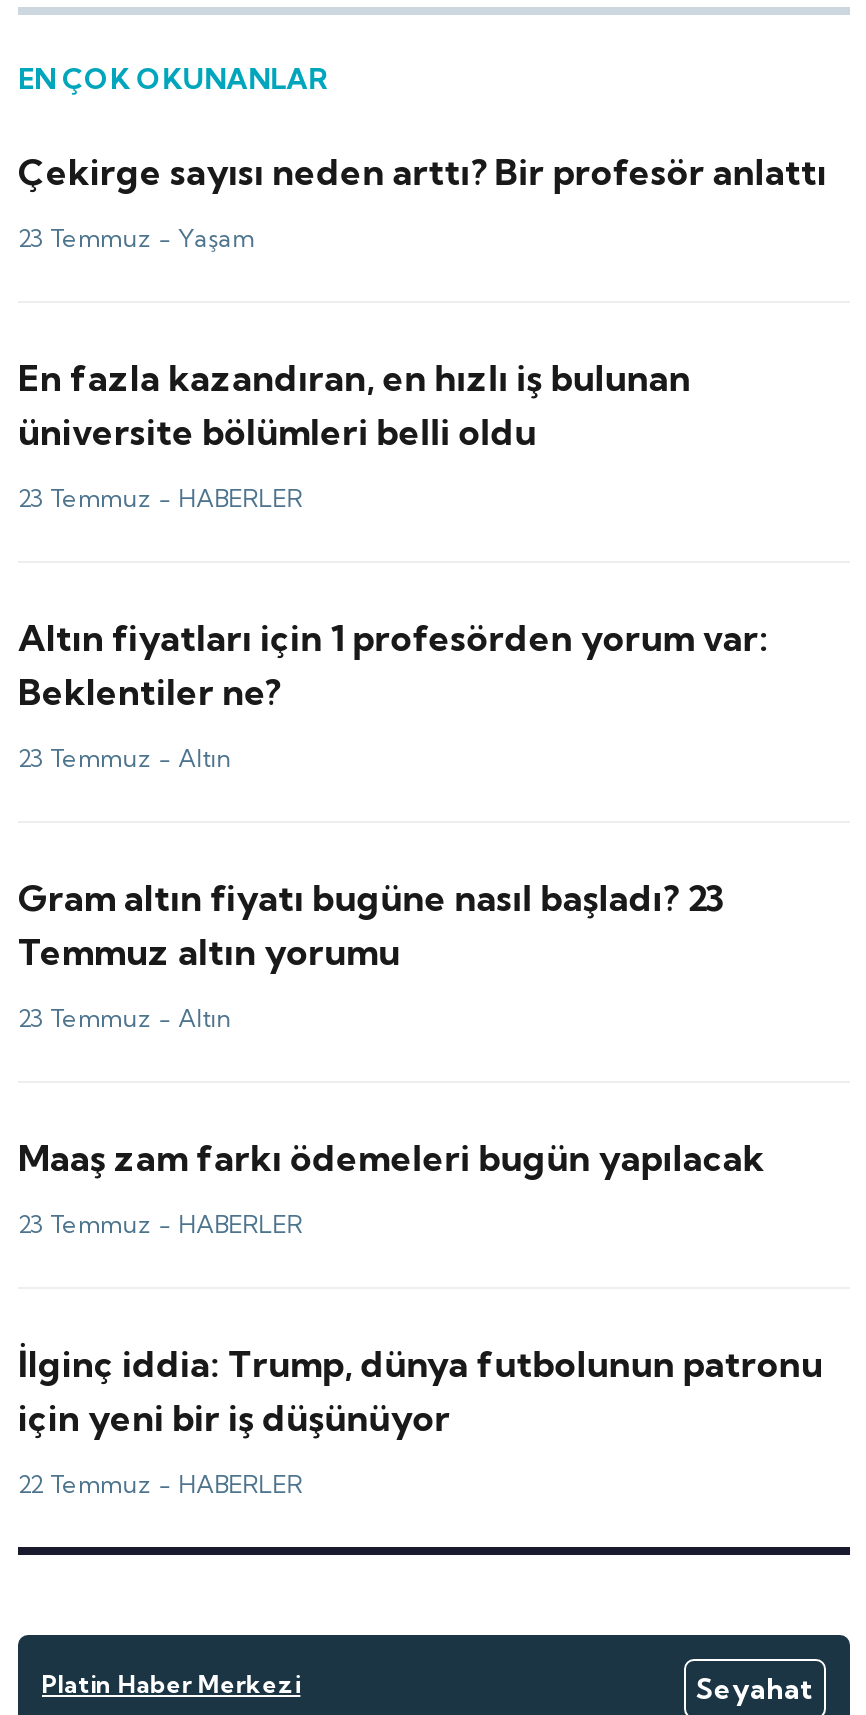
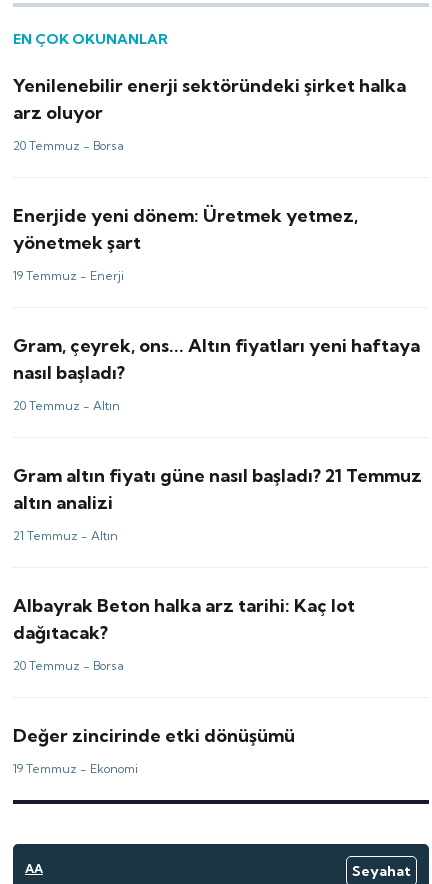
- Çekirge sayısı neden arttı? Bir profesör anlattı
+ Yenilenebilir enerji sektöründeki şirket halka
+ arz oluyor

- 23 Temmuz - Yaşam
+ 20 Temmuz - Borsa

- En fazla kazandıran, en hızlı iş bulunan
- üniversite bölümleri belli oldu
+ Enerjide yeni dönem: Üretmek yetmez,
+ yönetmek şart

- 23 Temmuz - HABERLER
+ 19 Temmuz - Enerji

- Altın fiyatları için 1 profesörden yorum var:
- Beklentiler ne?
+ Gram, çeyrek, ons... Altın fiyatları yeni haftaya
+ nasıl başladı?

- 23 Temmuz - Altın
+ 20 Temmuz - Altın

- Gram altın fiyatı bugüne nasıl başladı? 23
- Temmuz altın yorumu
+ Gram altın fiyatı güne nasıl başladı? 21 Temmuz
+ altın analizi

- 23 Temmuz - Altın
+ 21 Temmuz - Altın

- Maaş zam farkı ödemeleri bugün yapılacak
+ Albayrak Beton halka arz tarihi: Kaç lot
+ dağıtacak?

- 23 Temmuz - HABERLER
+ 20 Temmuz - Borsa

- İlginç iddia: Trump, dünya futbolunun patronu
- için yeni bir iş düşünüyor
+ Değer zincirinde etki dönüşümü

- 22 Temmuz - HABERLER
+ 19 Temmuz - Ekonomi

- Platin Haber Merkezi
+ AA
